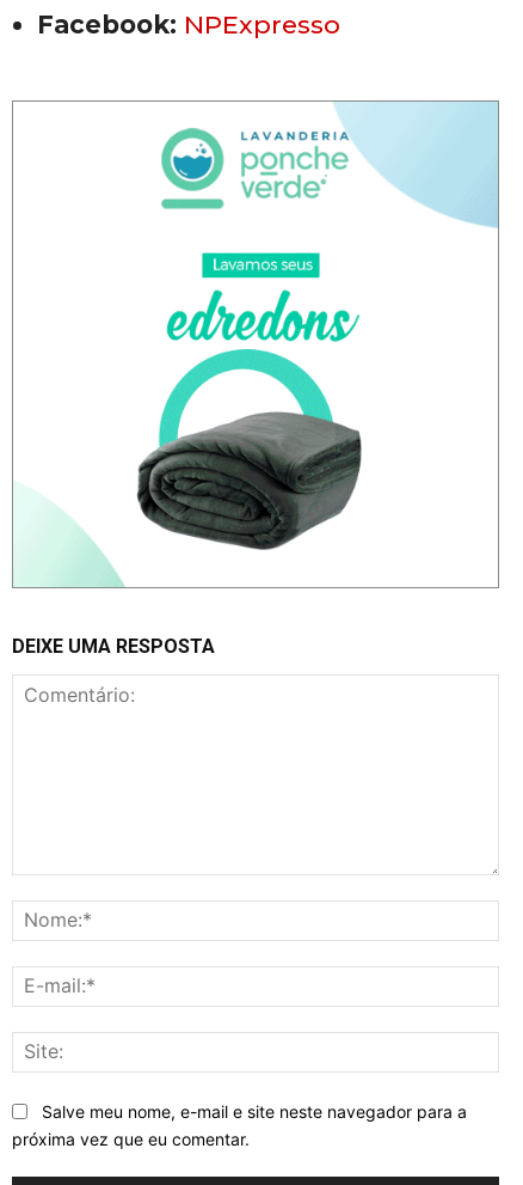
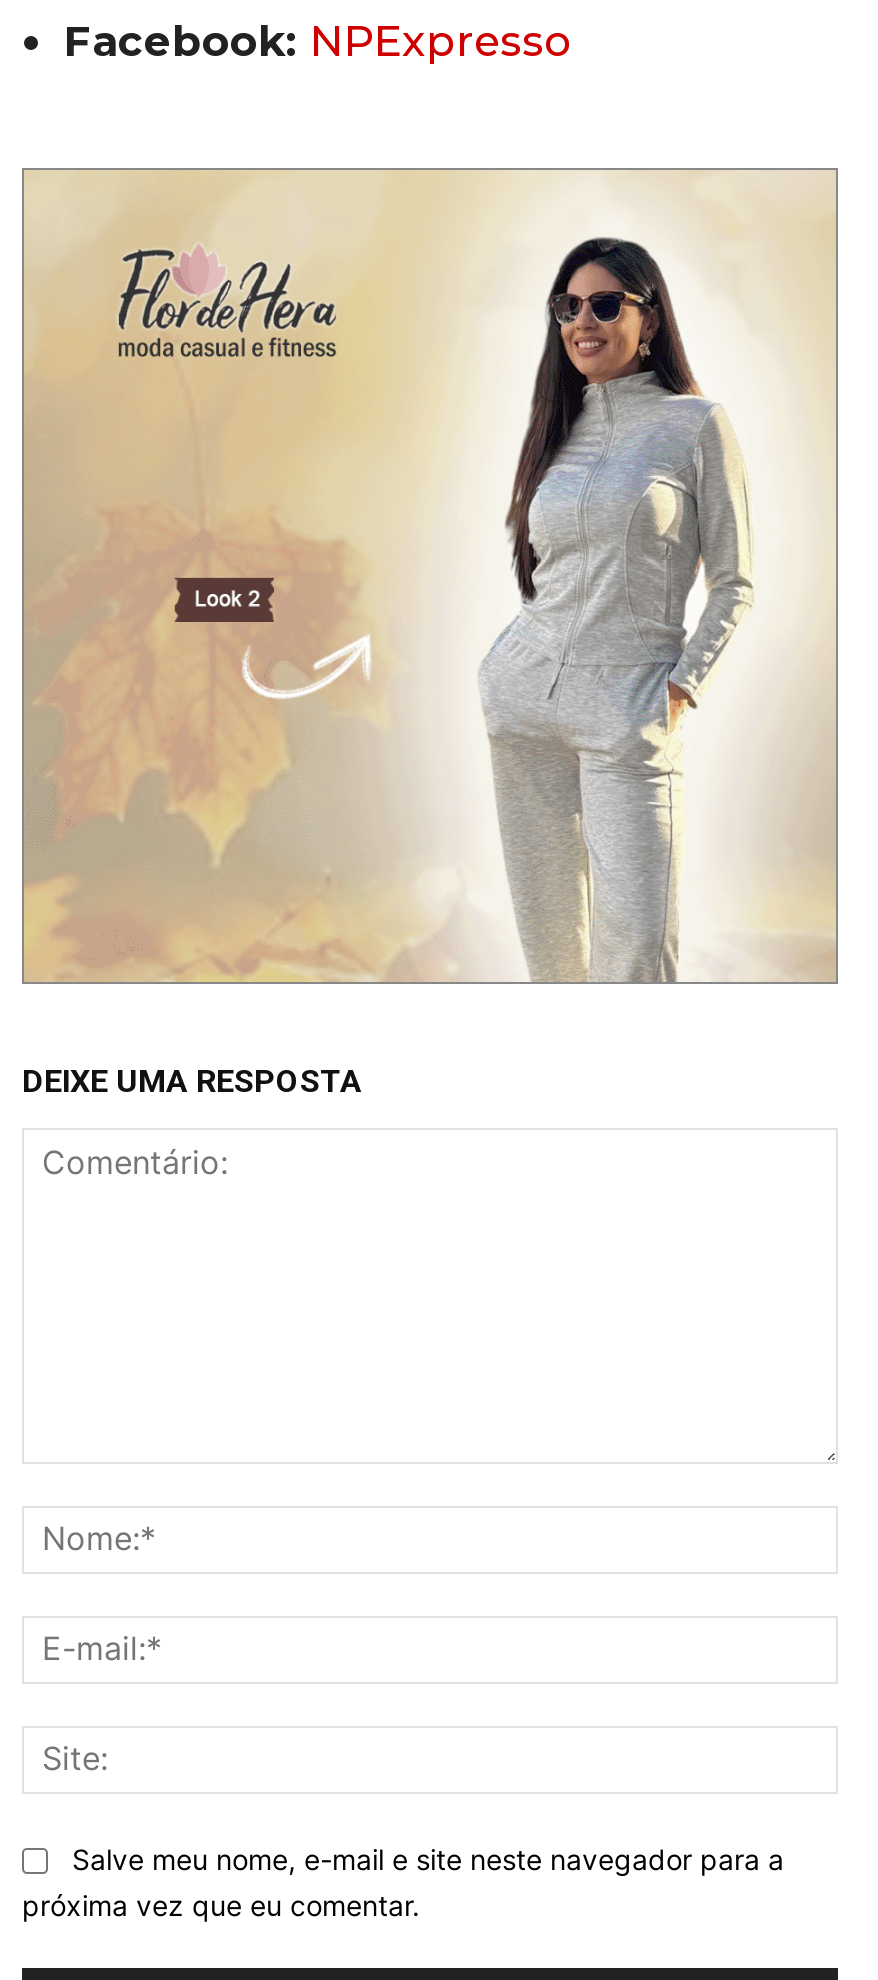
- [image]
+ [image]
